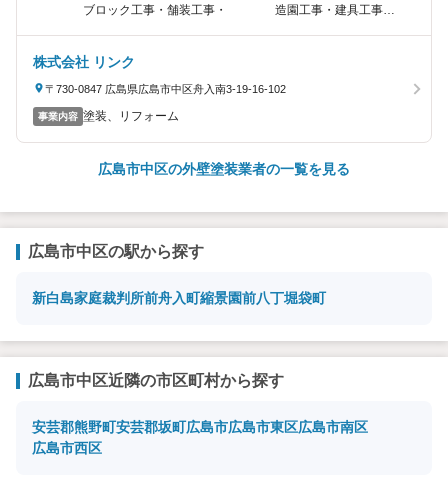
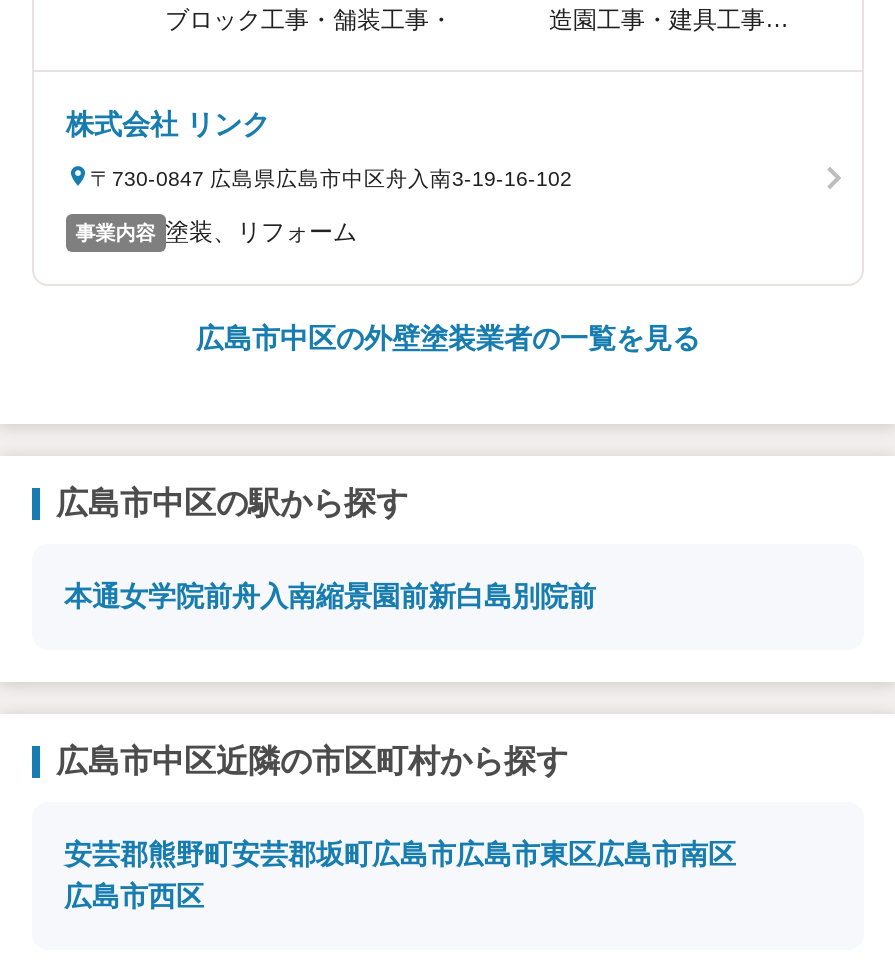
- 新白島家庭裁判所前舟入町縮景園前八丁堀袋町
+ 本通女学院前舟入南縮景園前新白島別院前
